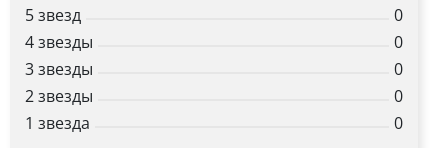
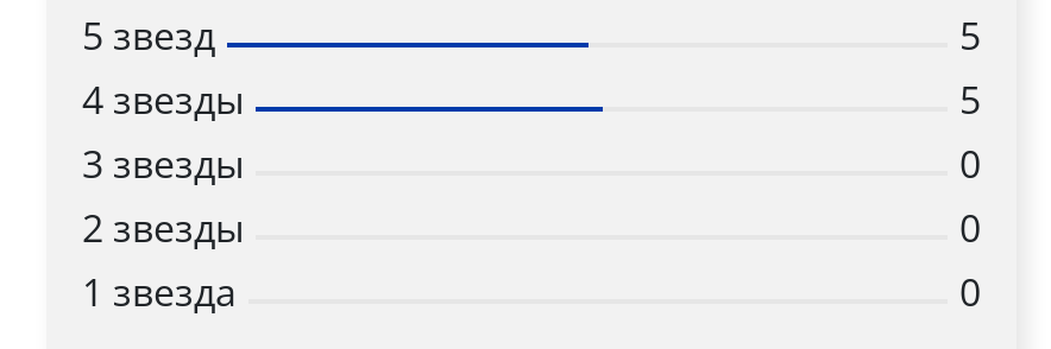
- 0
+ 5

- 0
+ 5

- 1 звездa
+ 1 звезда
